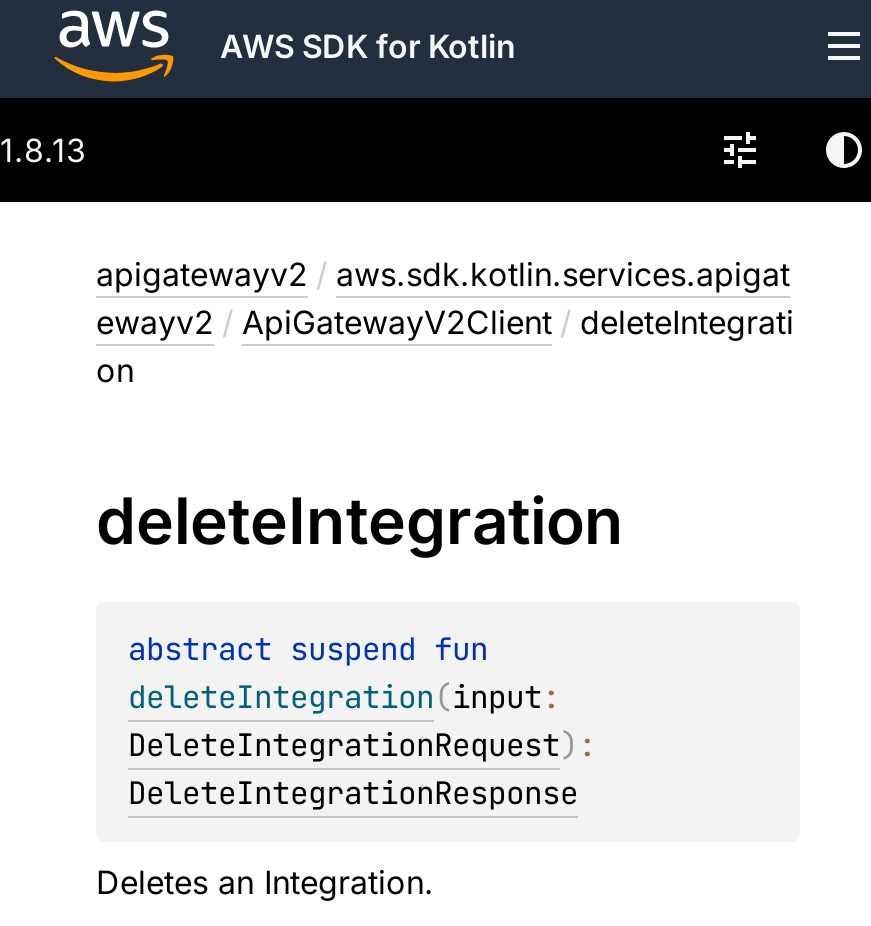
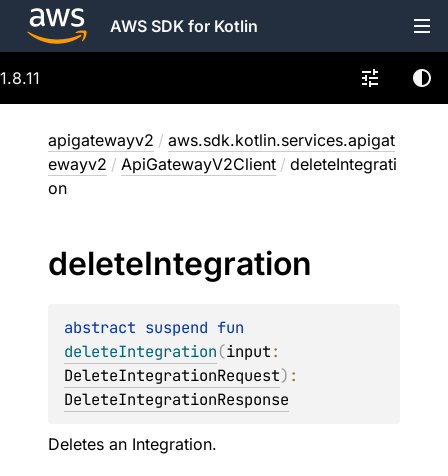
- 1.8.13
+ 1.8.11
